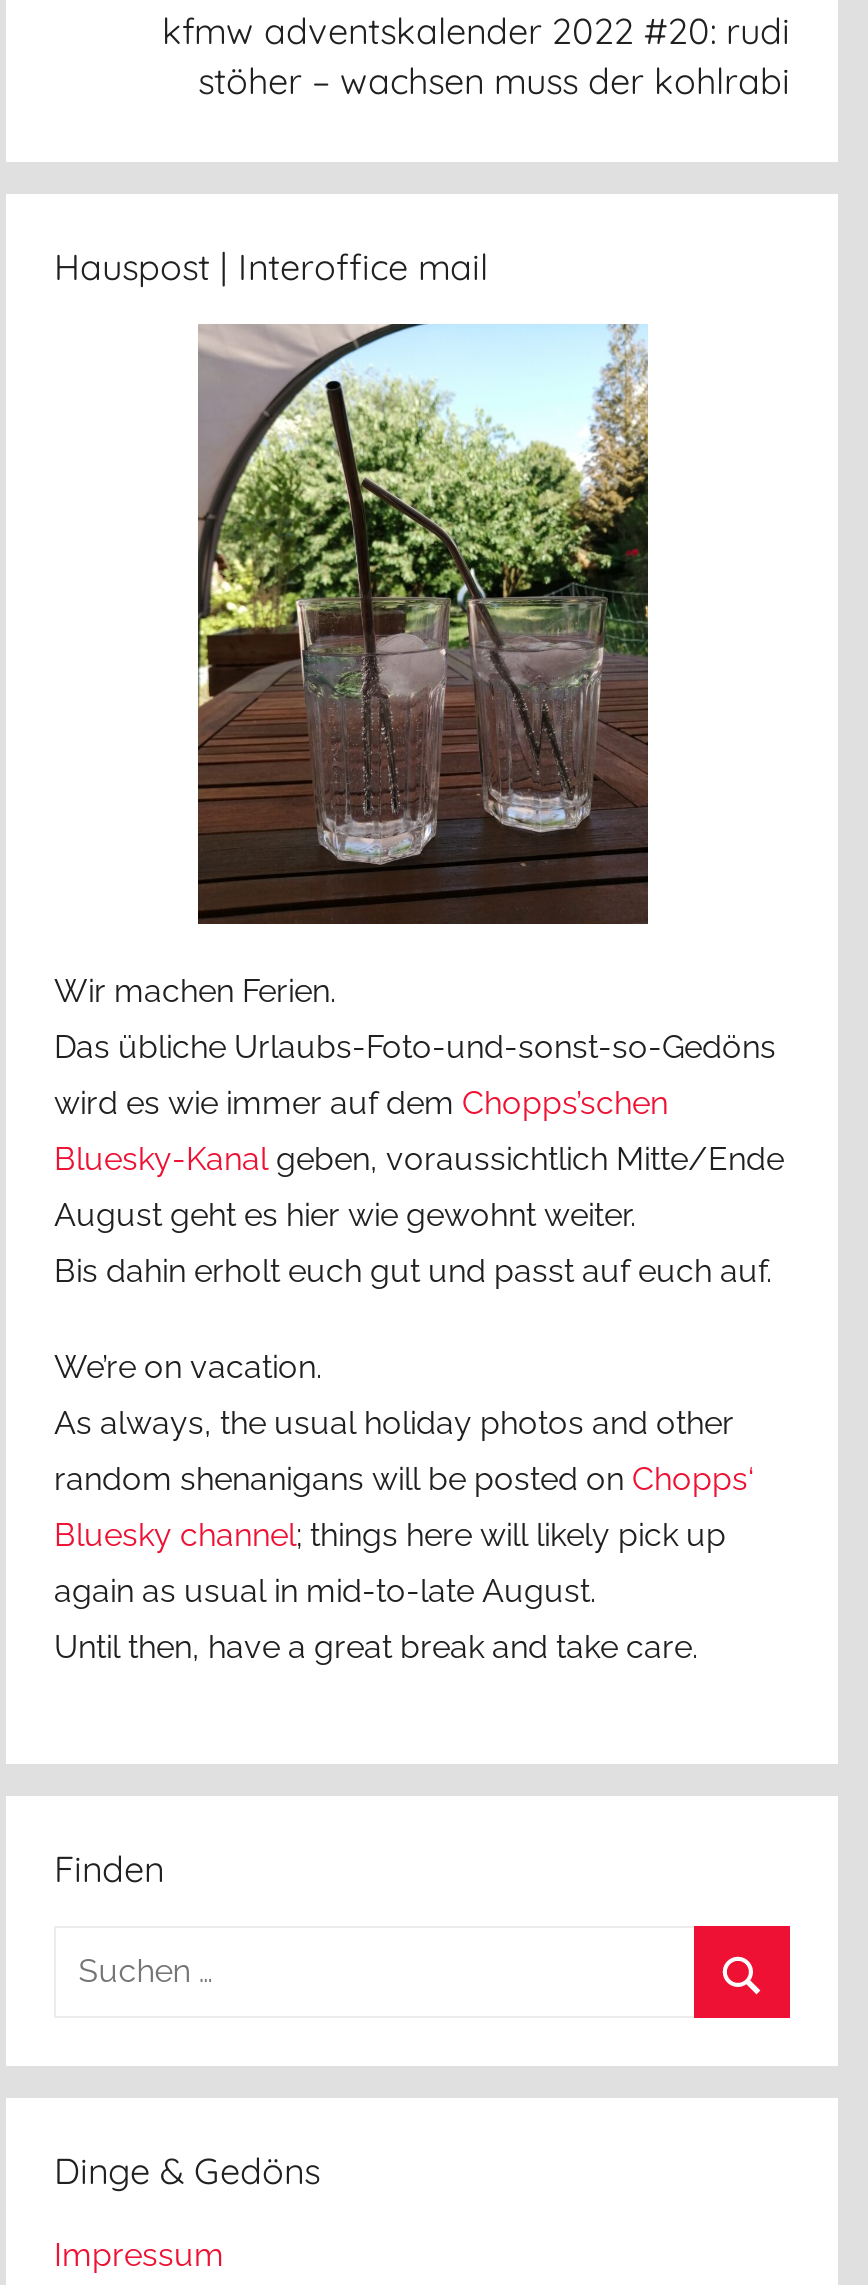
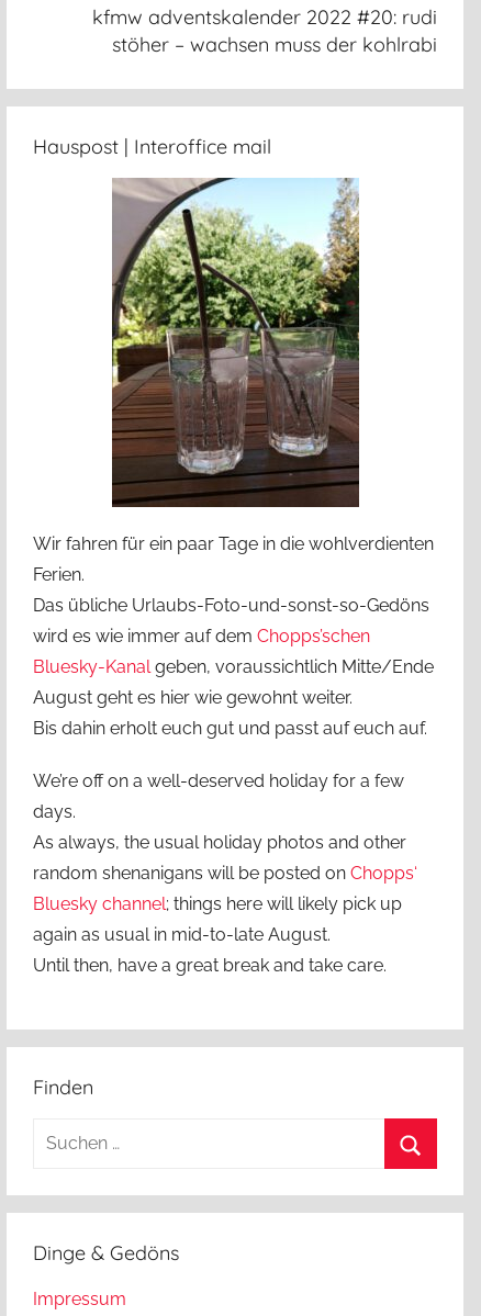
- Wir machen Ferien.
+ Wir fahren für ein paar Tage in die wohlverdienten
+ Ferien.

- We’re on vacation.
+ We’re off on a well-deserved holiday for a few
+ days.
